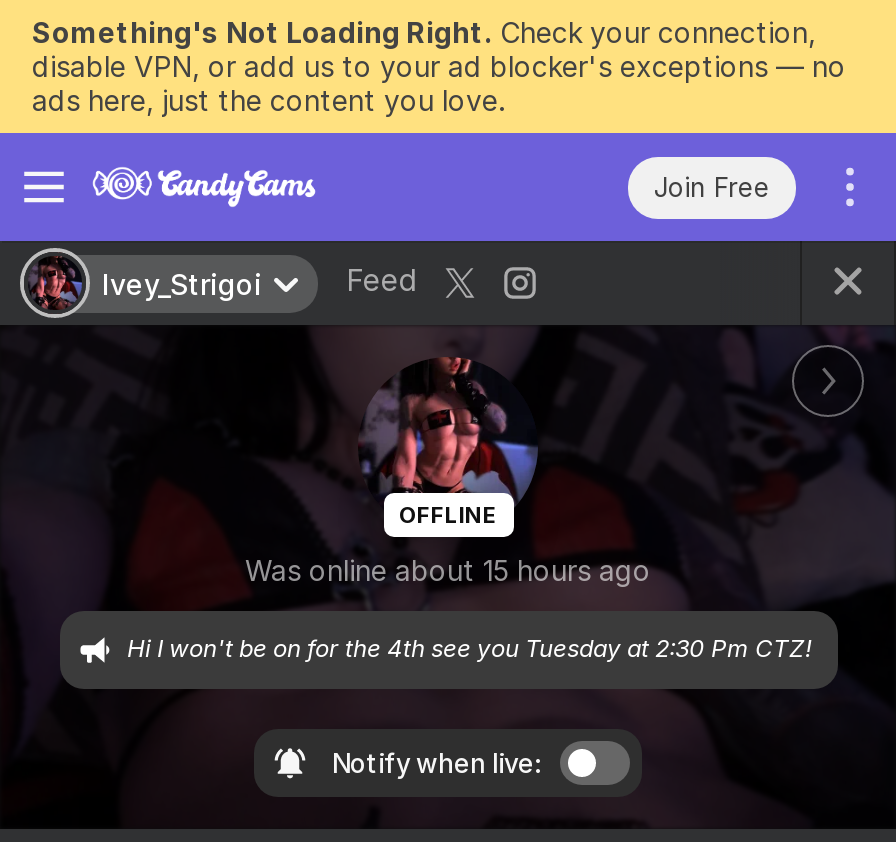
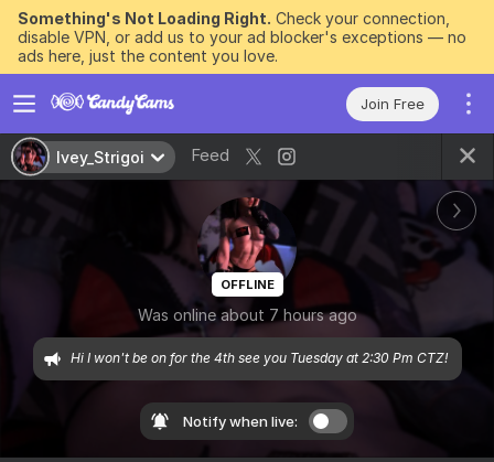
- Was online about 15 hours ago
+ Was online about 7 hours ago
